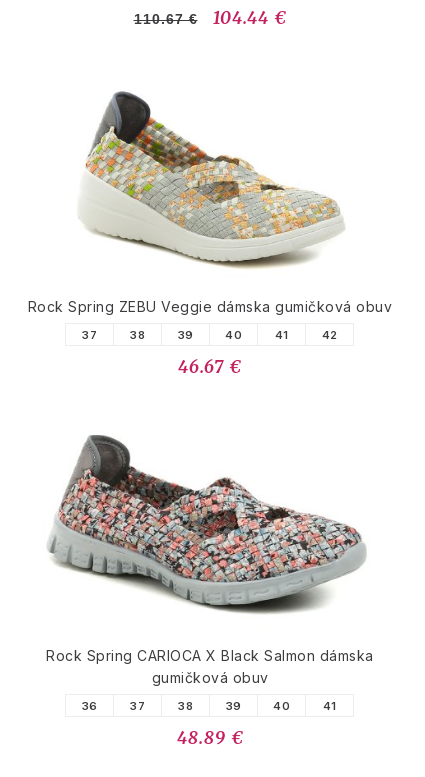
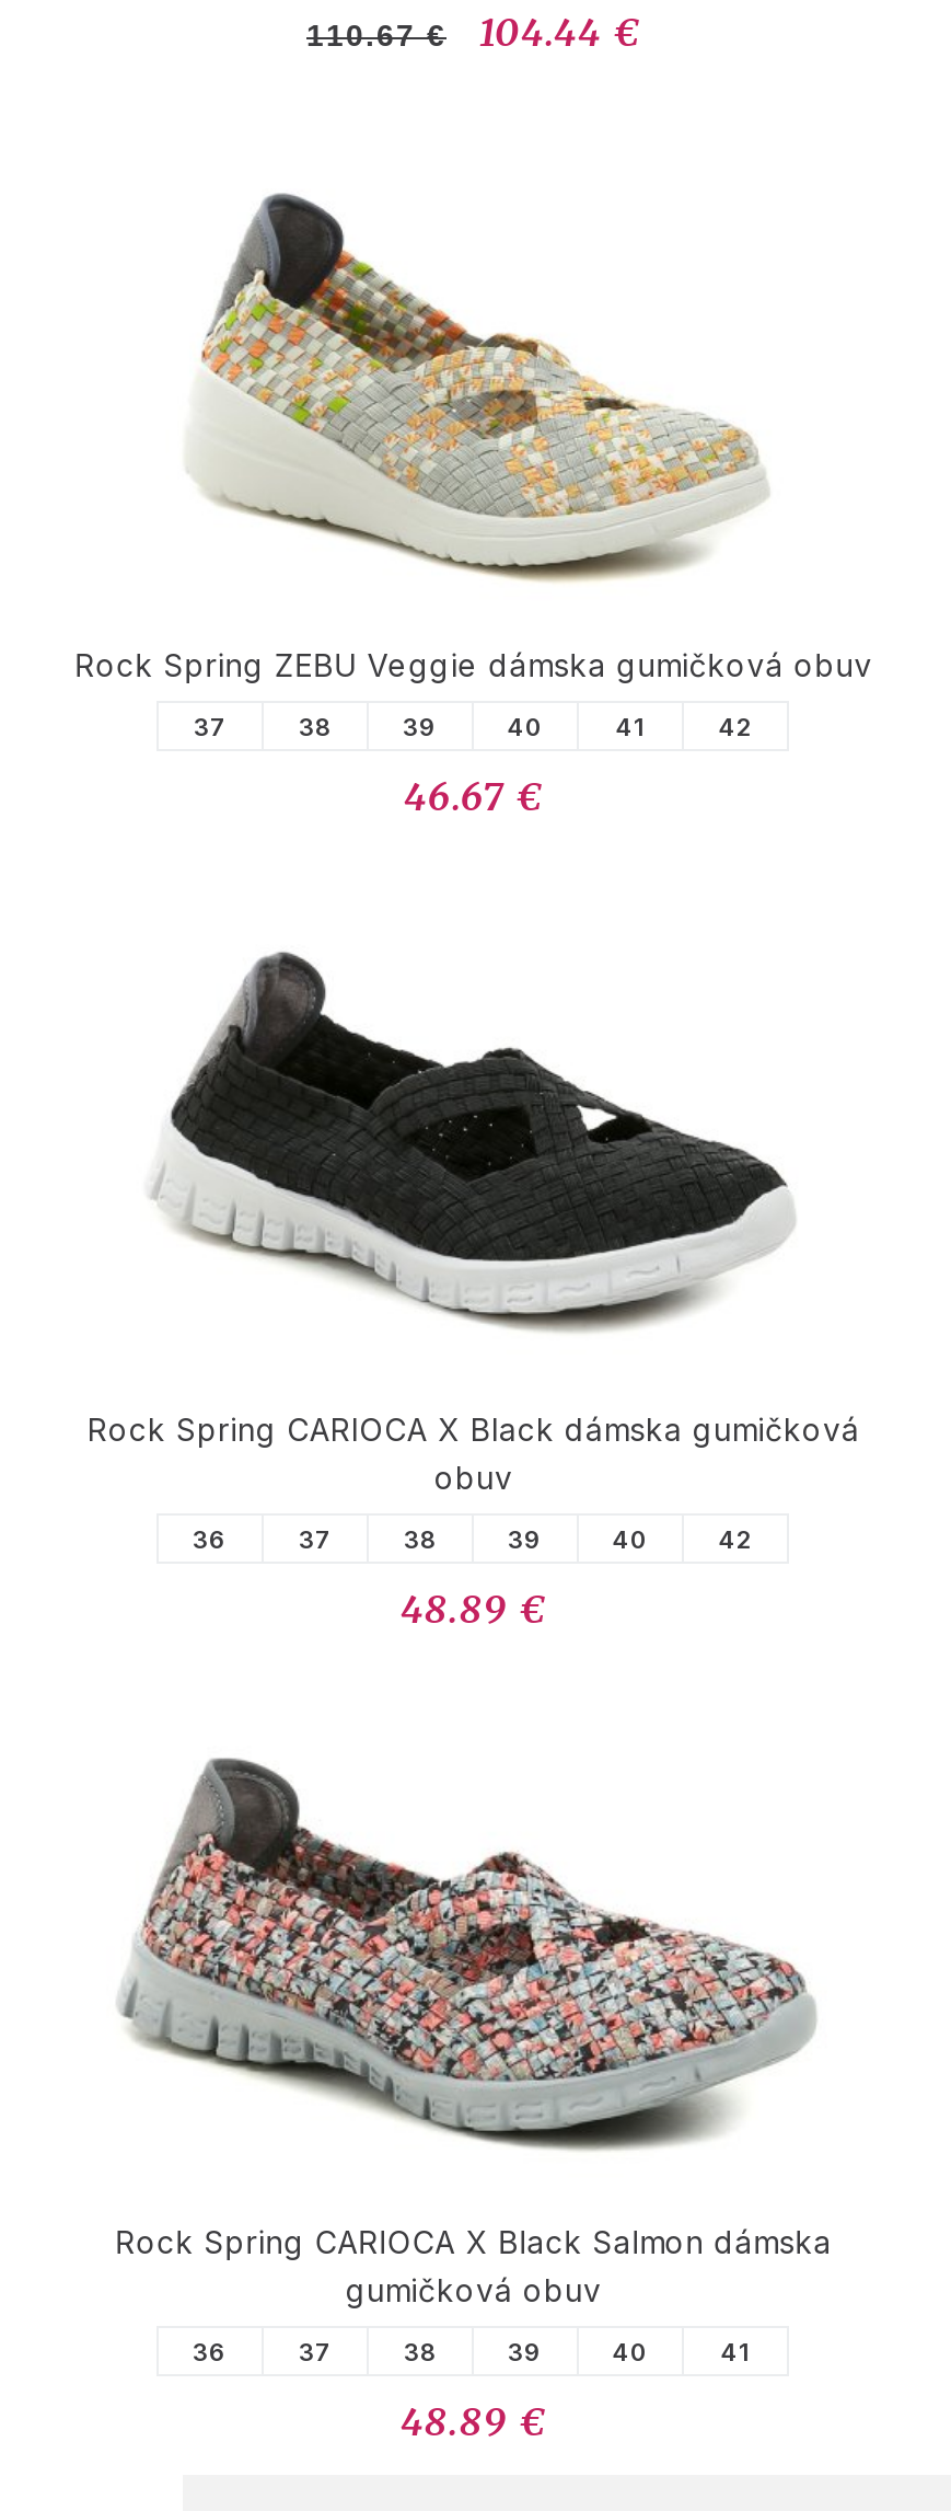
+ [image]
+ Rock Spring CARIOCA X Black dámska gumičková
+ obuv
+ 36
+ 37
+ 38
+ 39
+ 40
+ 42
+ 48.89 €
